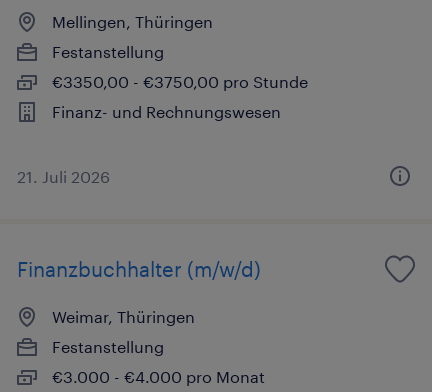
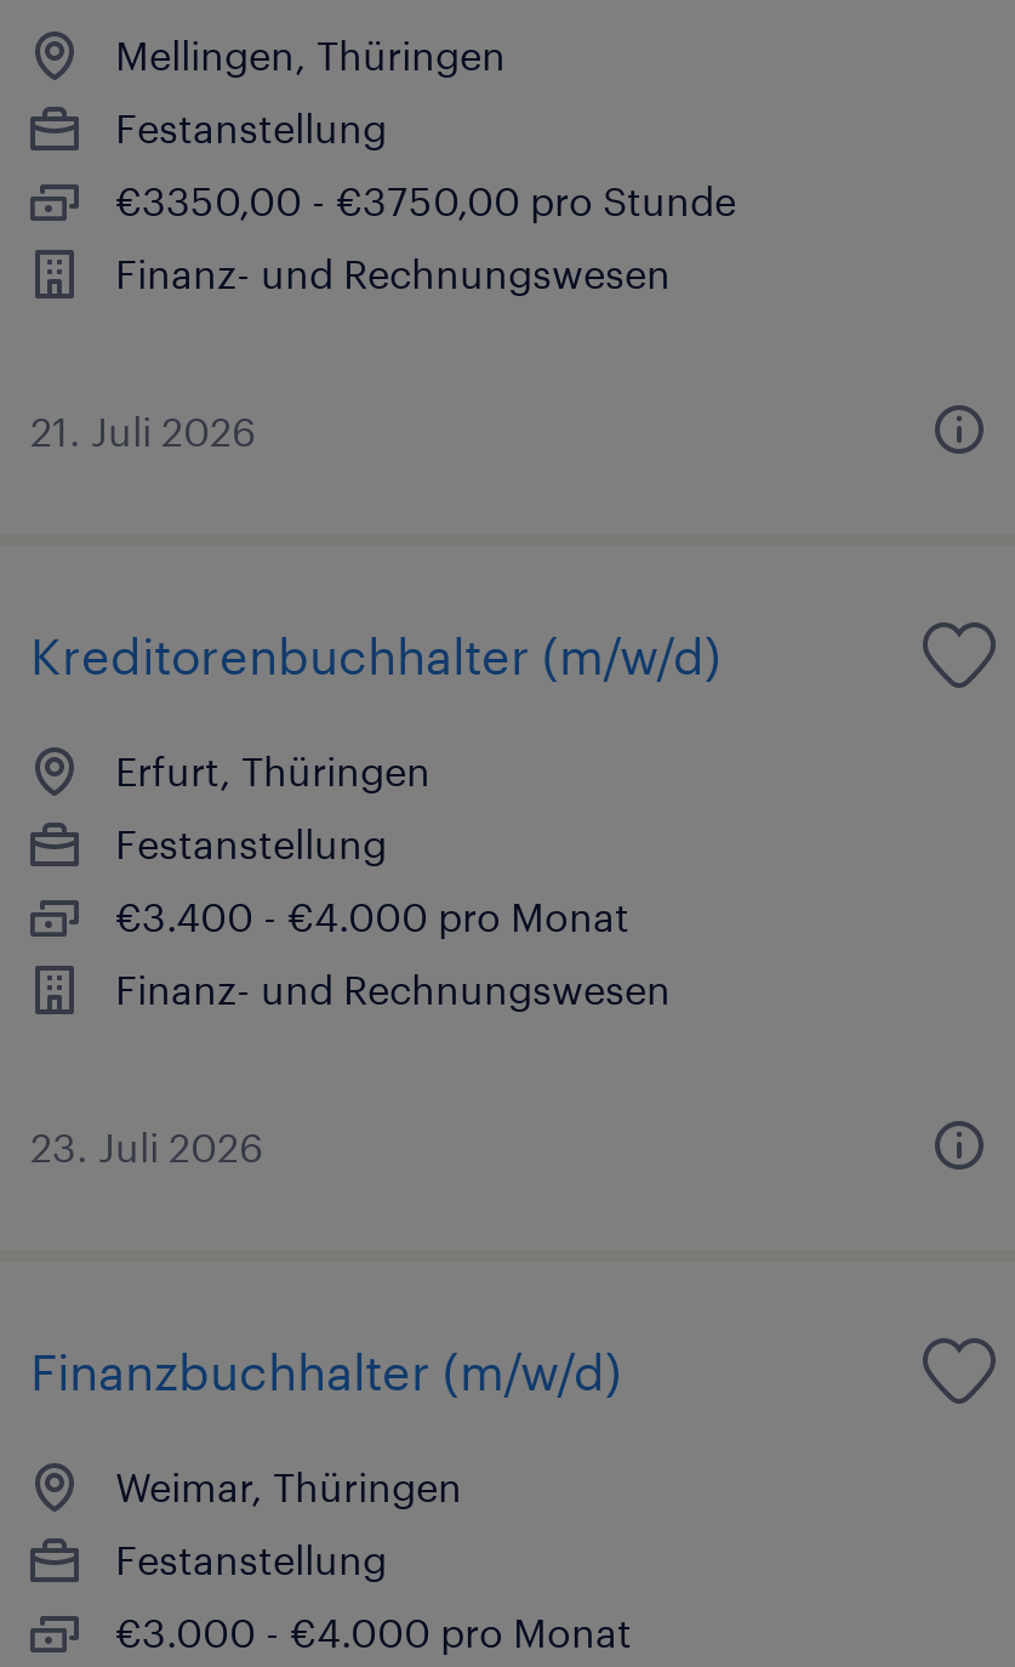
+ Kreditorenbuchhalter (m/w/d)
+ Erfurt, Thüringen
+ Festanstellung
+ €3.400 - €4.000 pro Monat
+ Finanz- und Rechnungswesen
+ 23. Juli 2026
